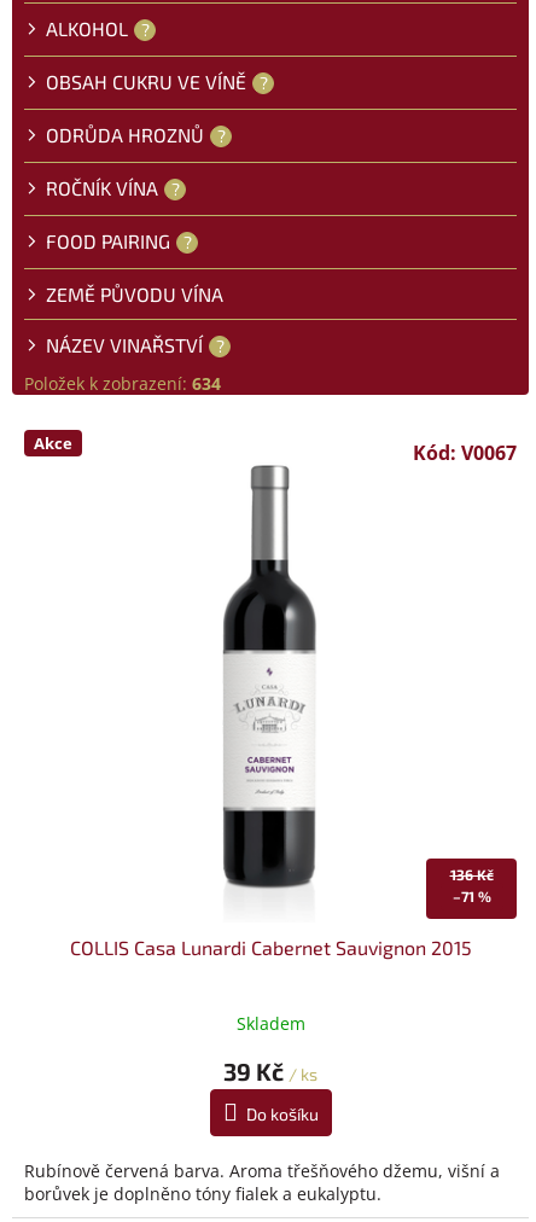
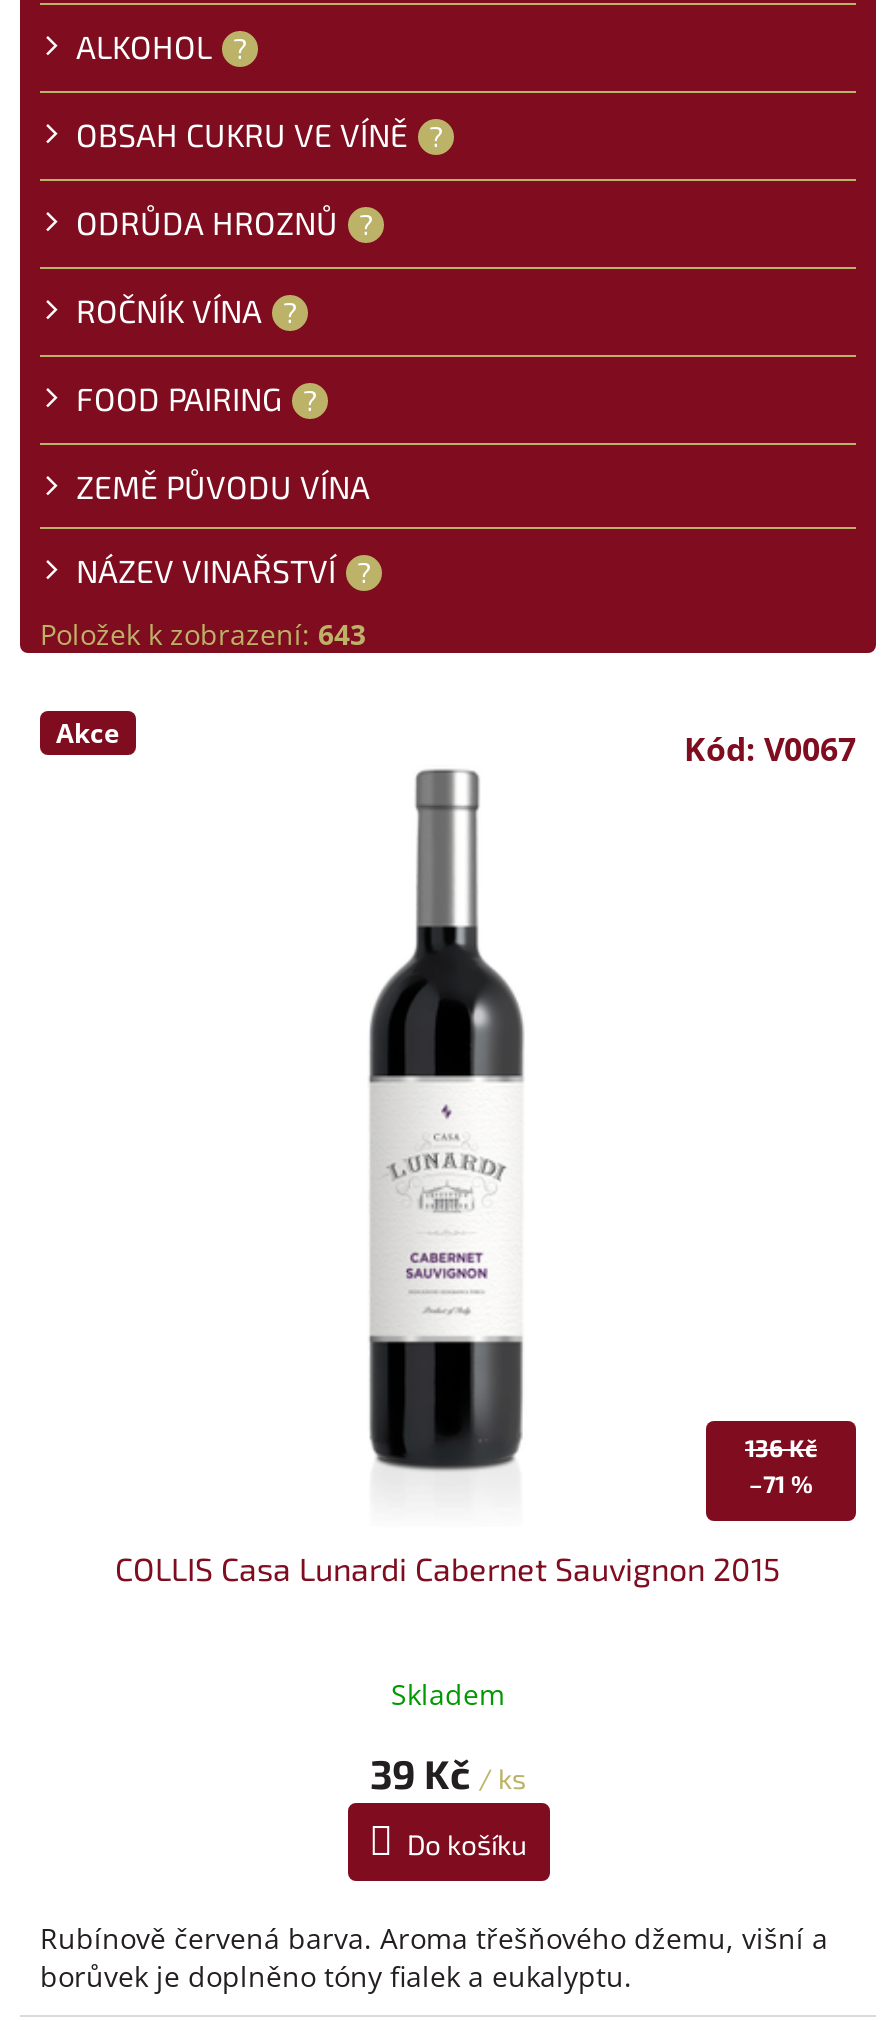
- Položek k zobrazení: 634
+ Položek k zobrazení: 643
